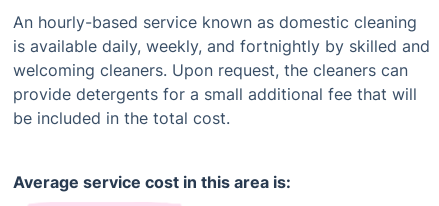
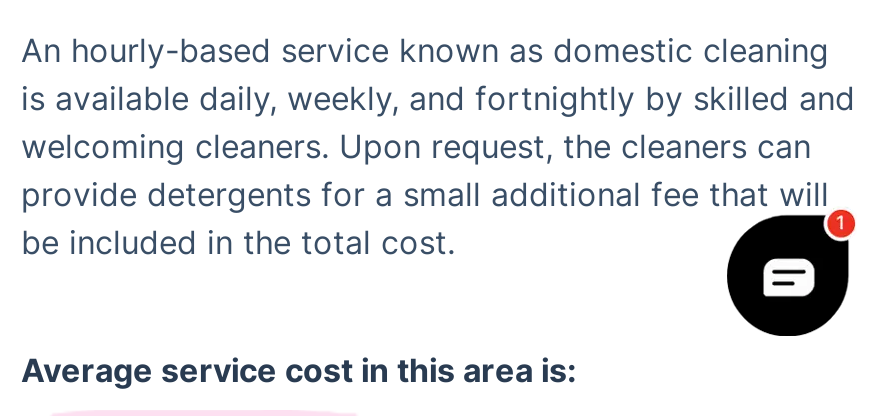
+ [image]
